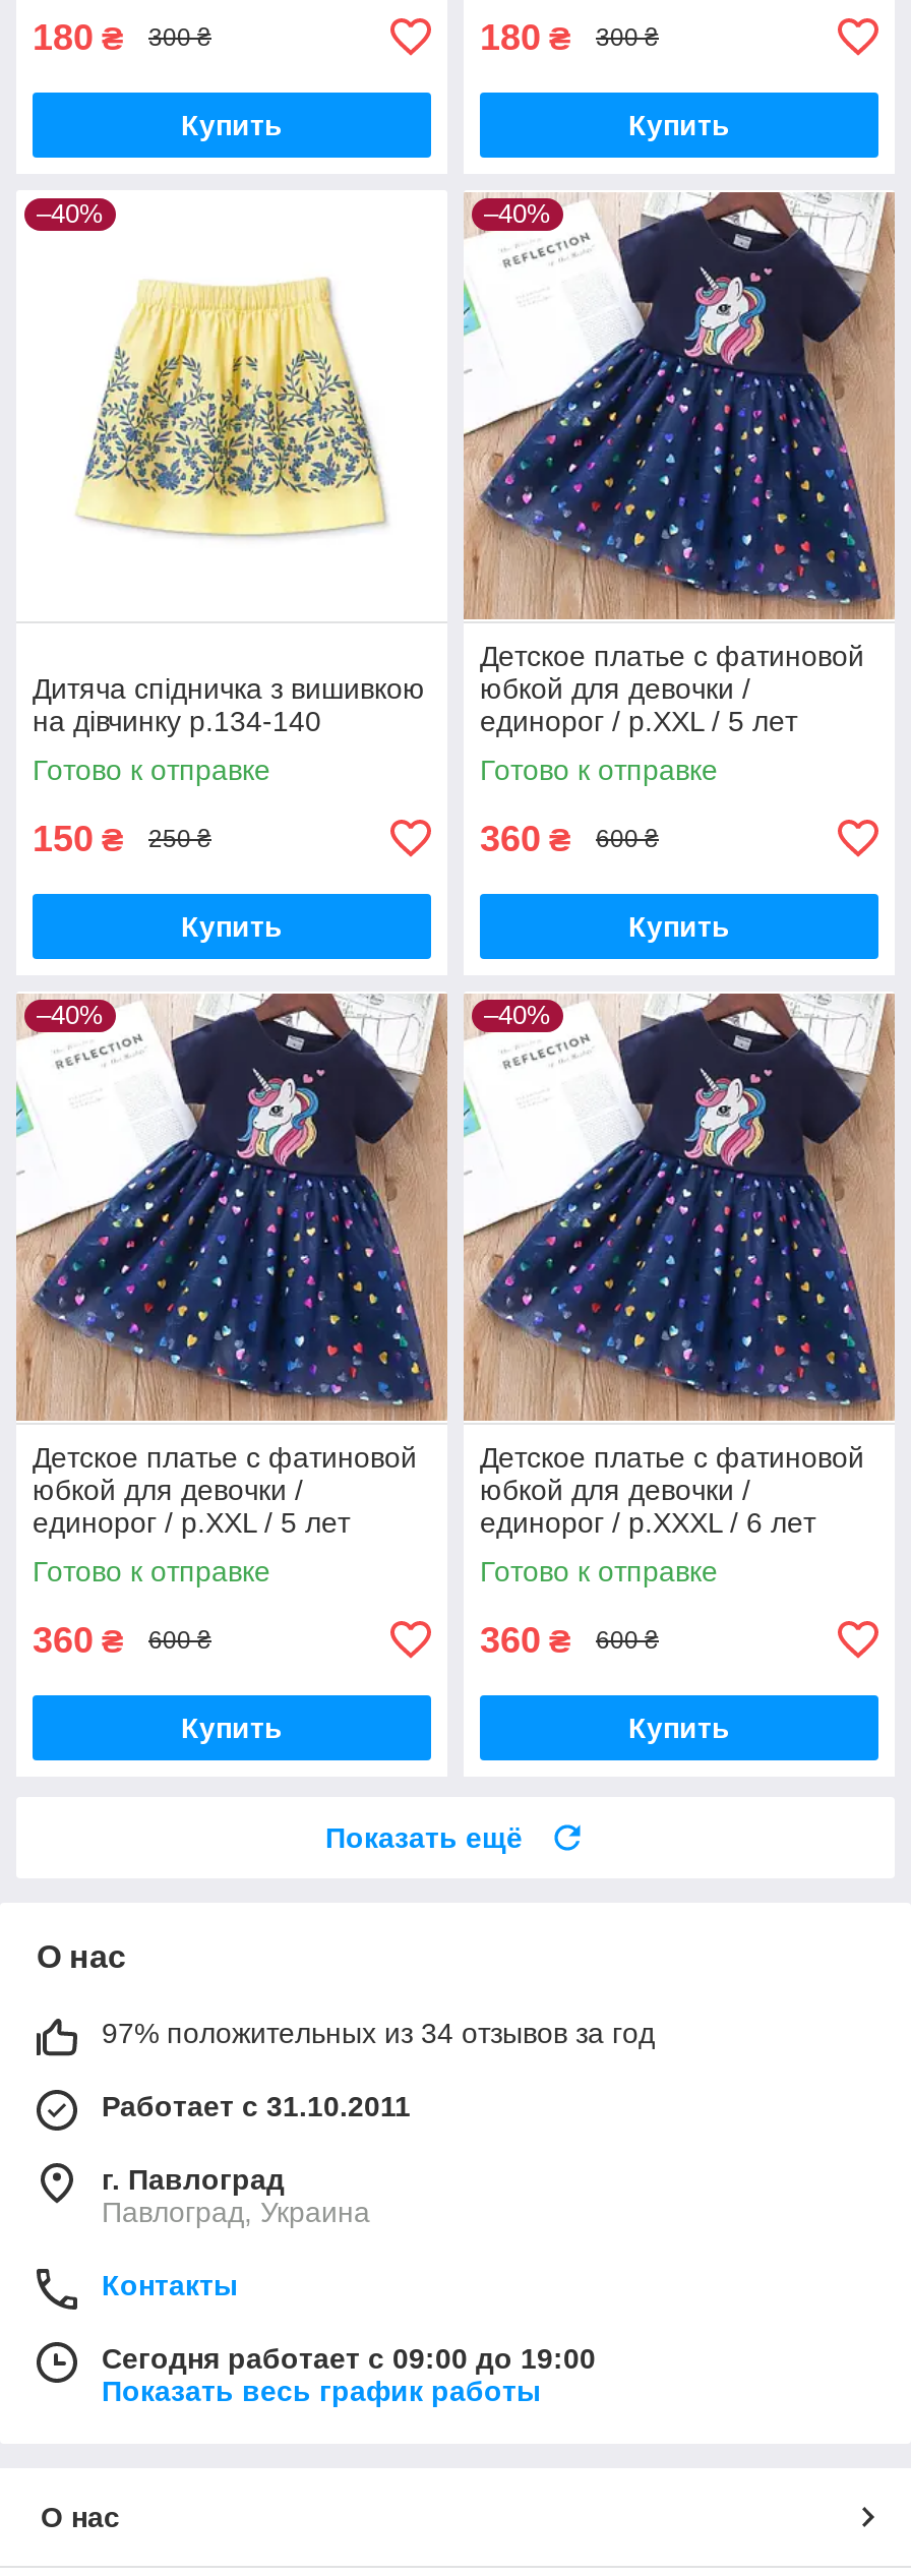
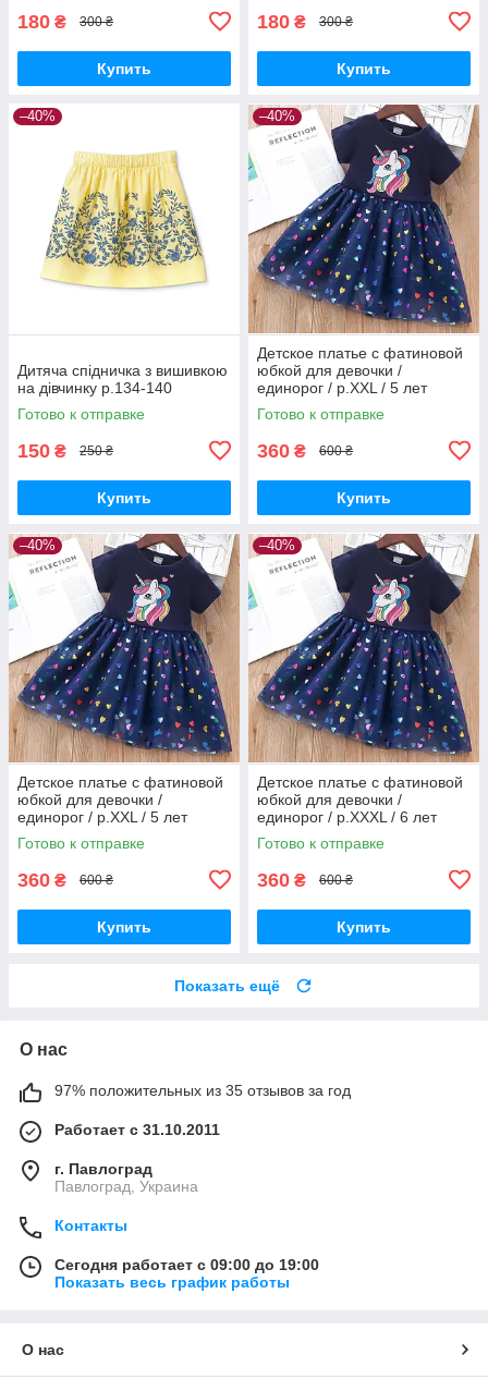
- 97% положительных из 34 отзывов за год
+ 97% положительных из 35 отзывов за год
